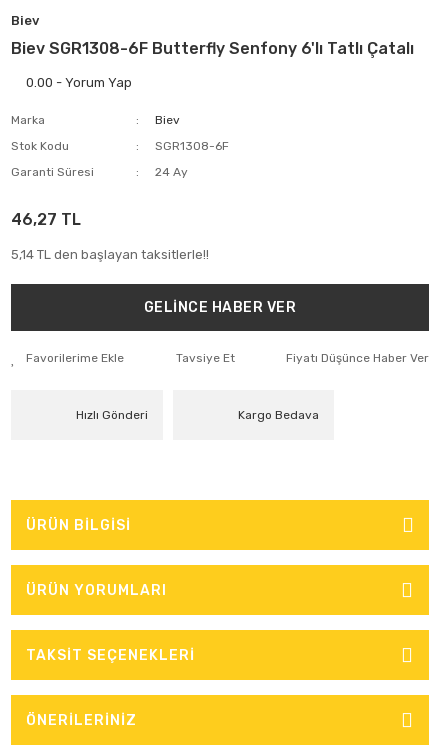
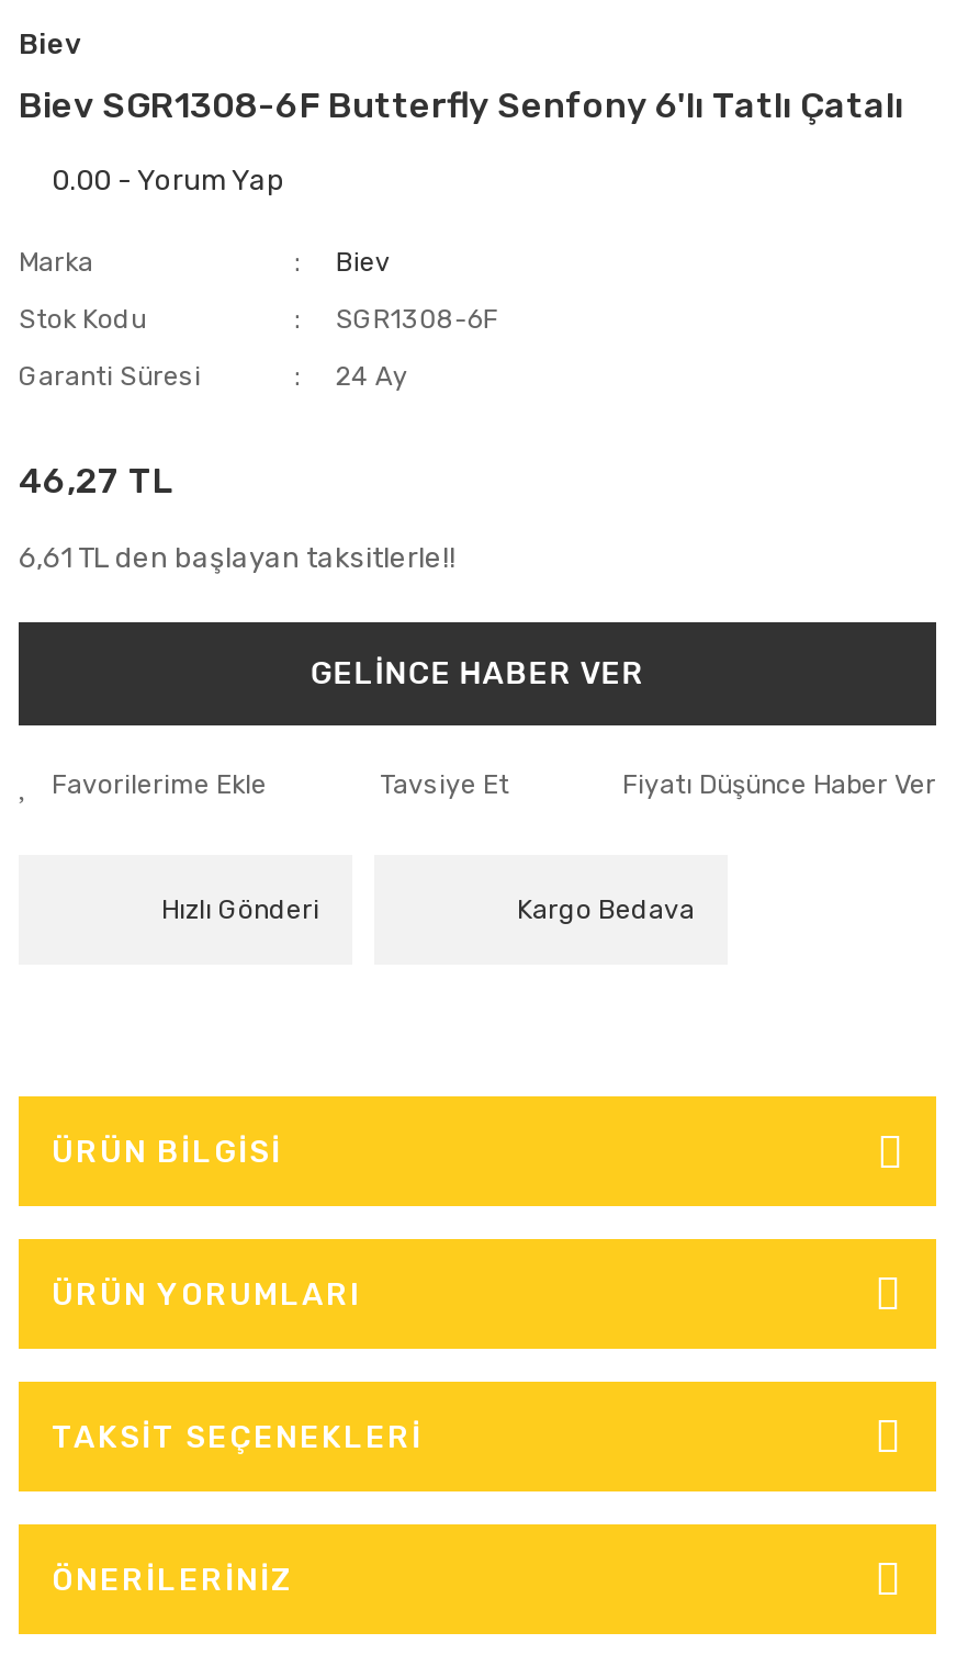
- 5,14 TL den başlayan taksitlerle!!
+ 6,61 TL den başlayan taksitlerle!!
